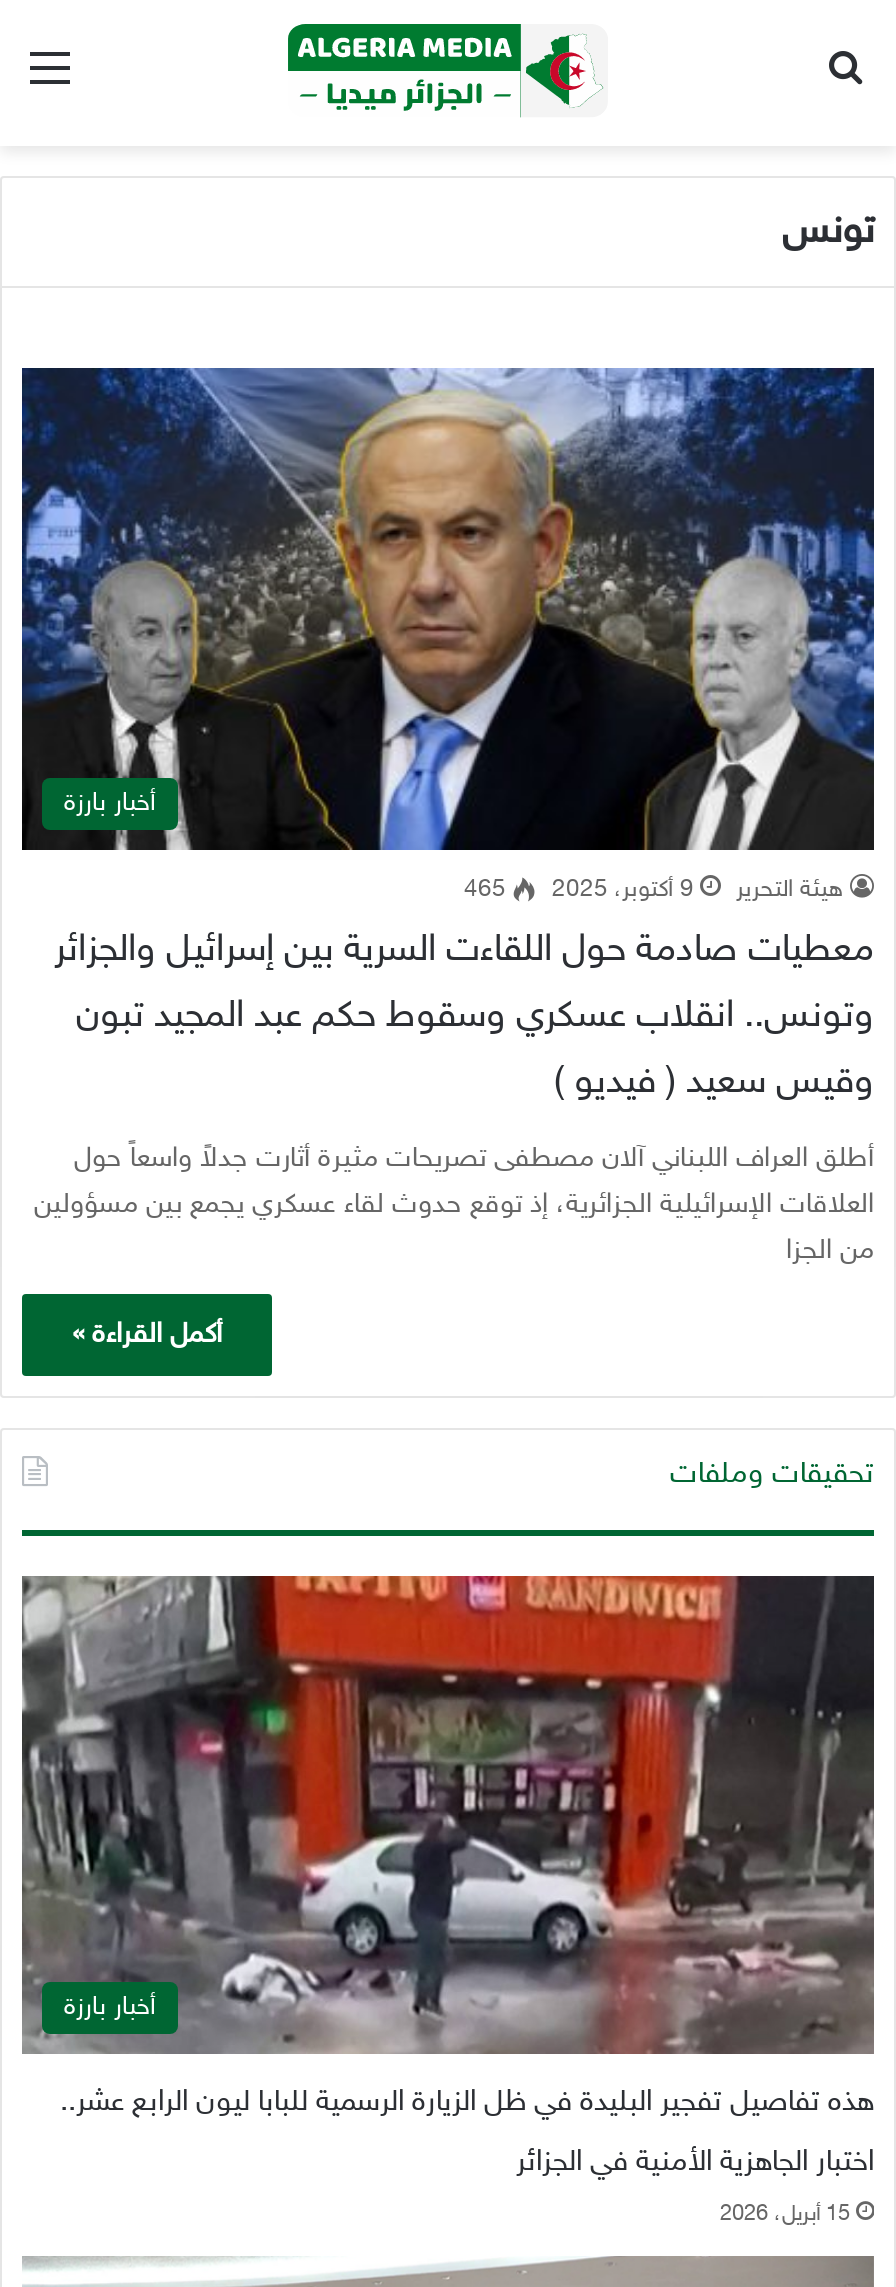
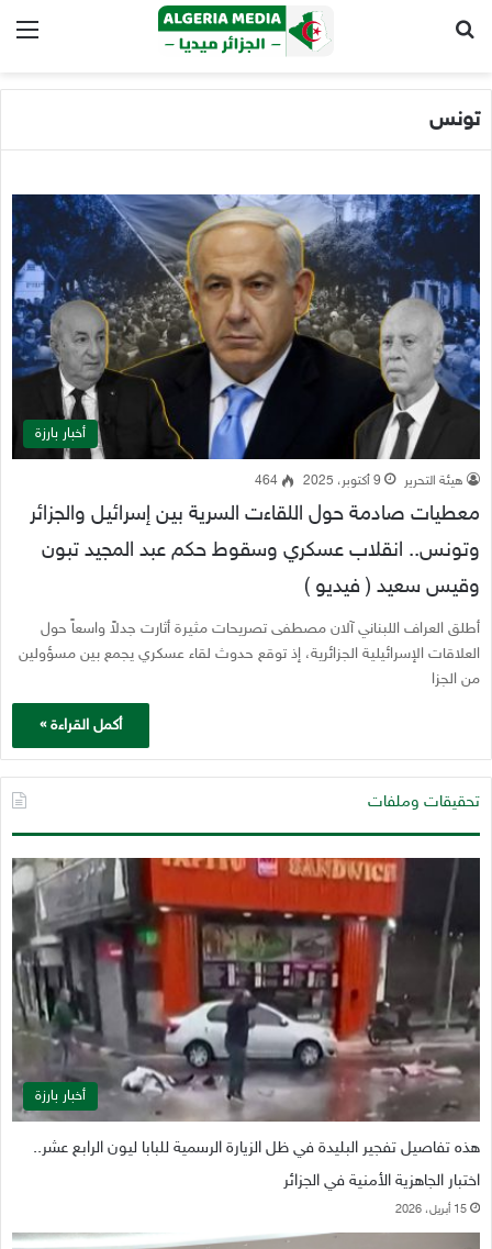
- 465
+ 464
